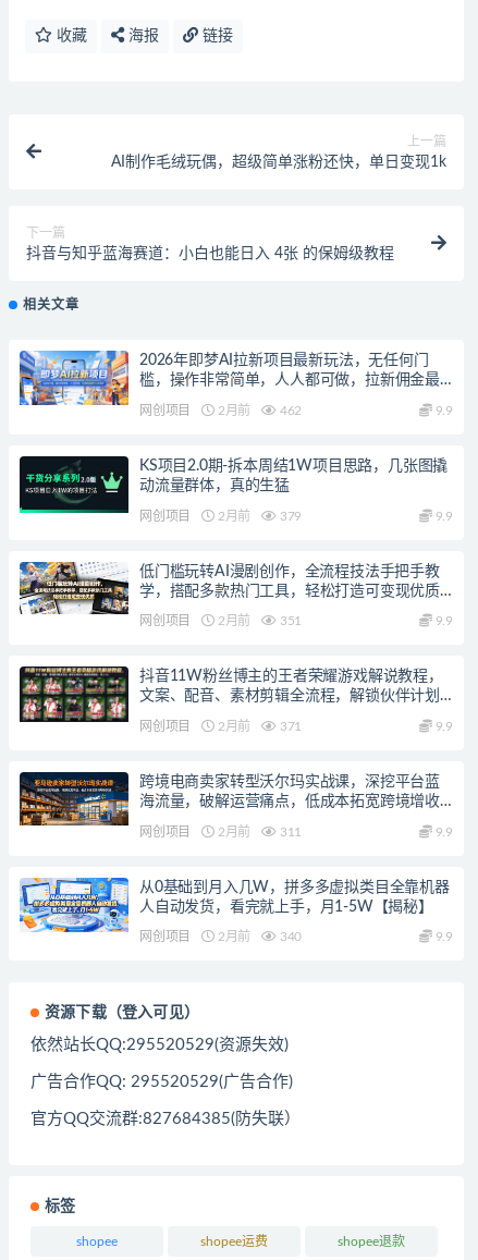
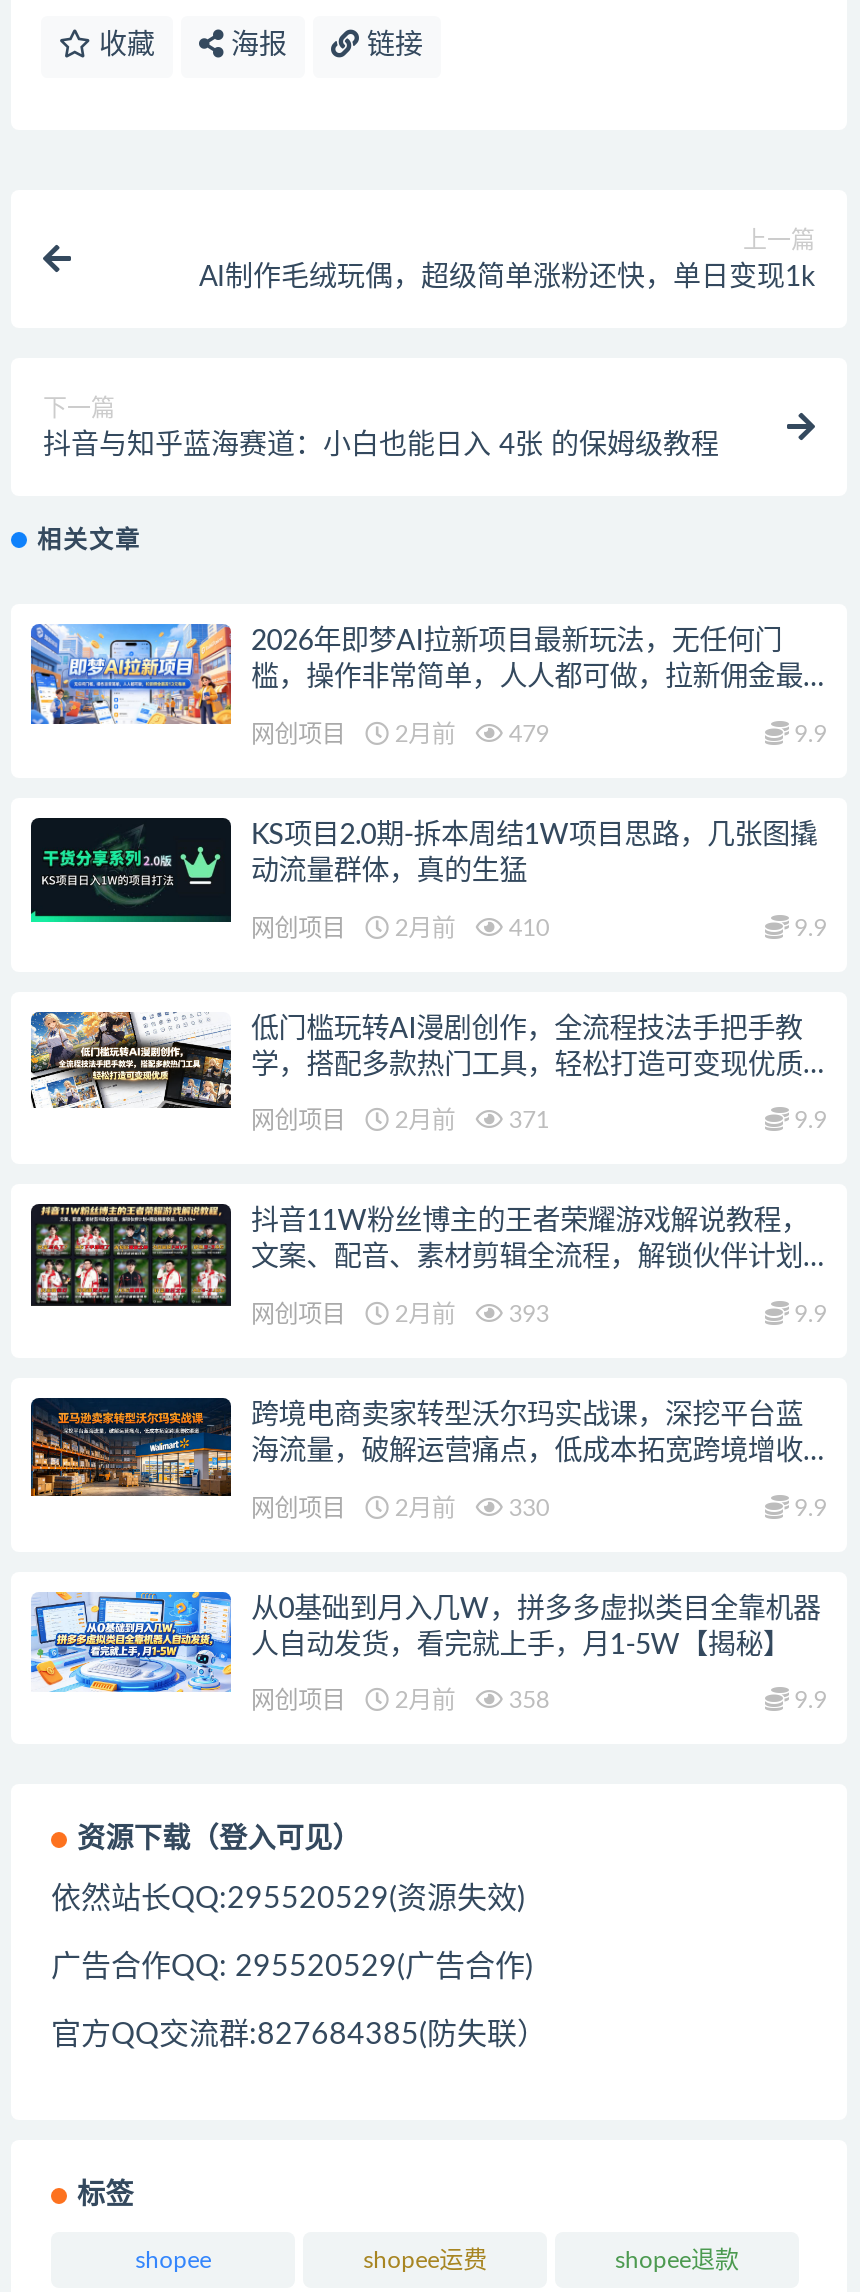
- 网创项目 2月前 462
+ 网创项目 2月前 479

- 网创项目 2月前 379
+ 网创项目 2月前 410

- 网创项目 2月前 351
+ 网创项目 2月前 371

- 网创项目 2月前 371
+ 网创项目 2月前 393

- 网创项目 2月前 311
+ 网创项目 2月前 330

- 网创项目 2月前 340
+ 网创项目 2月前 358
